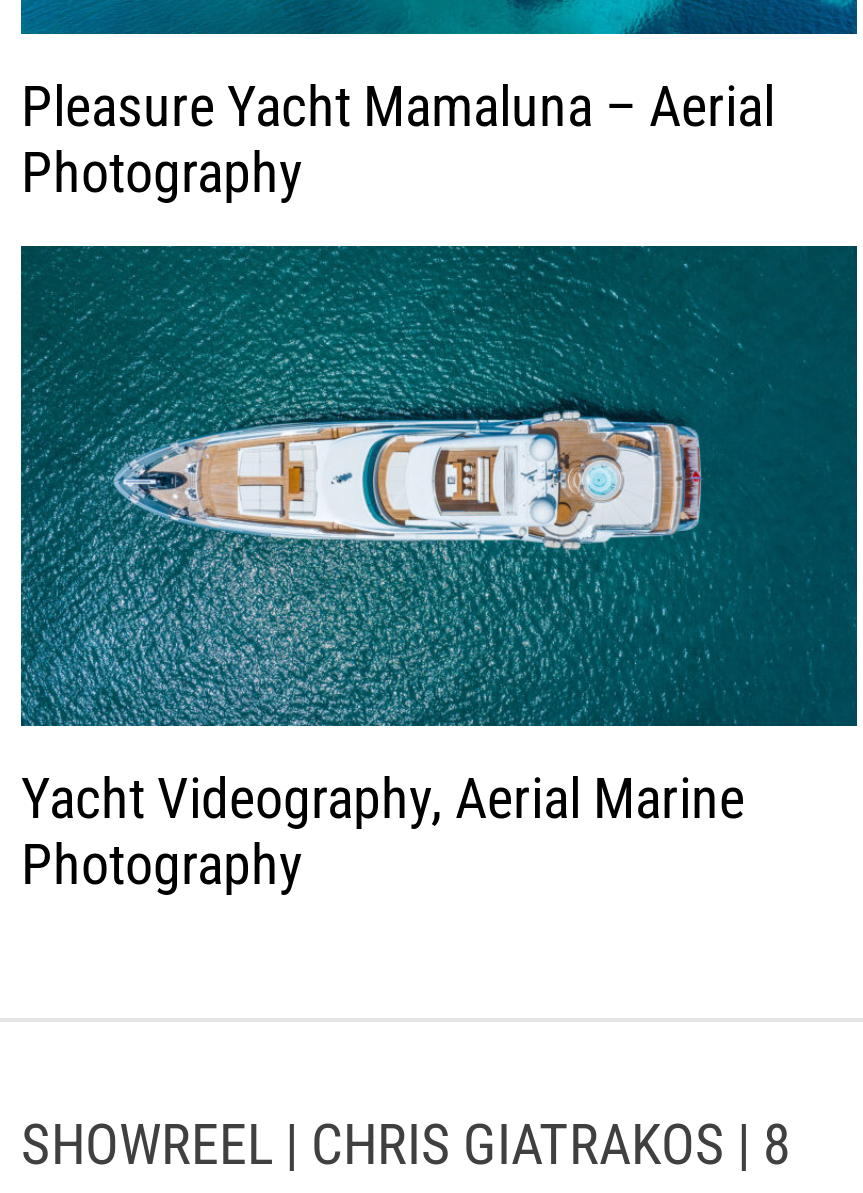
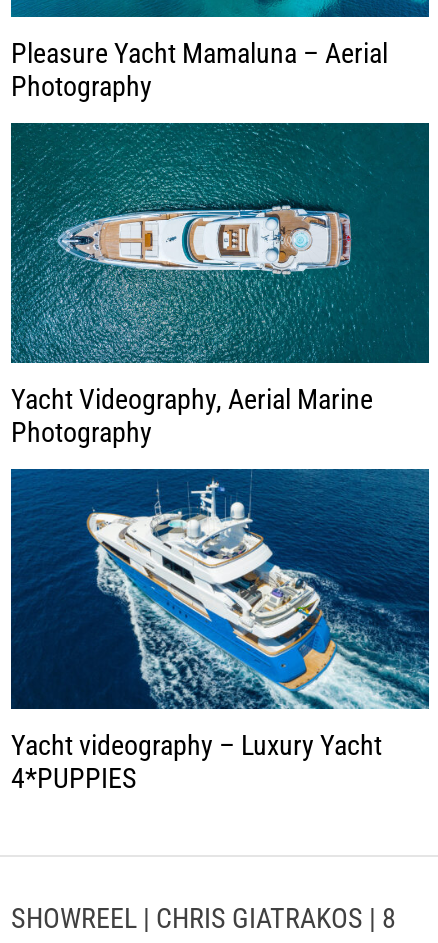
+ [image]
+ Yacht videography – Luxury Yacht
+ 4*PUPPIES
